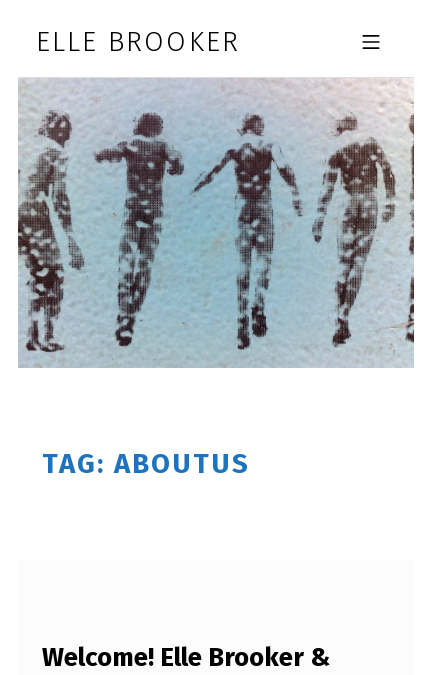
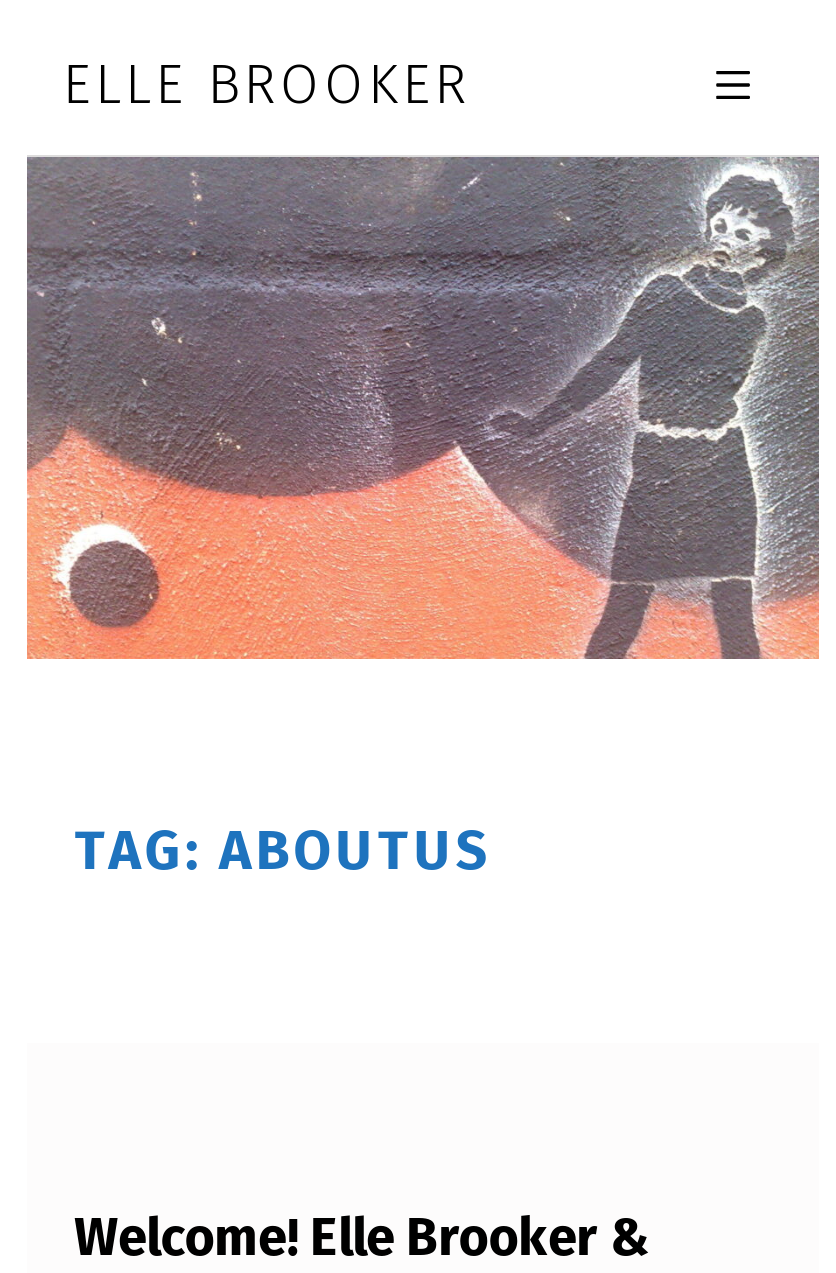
- [image]
+ [image]
